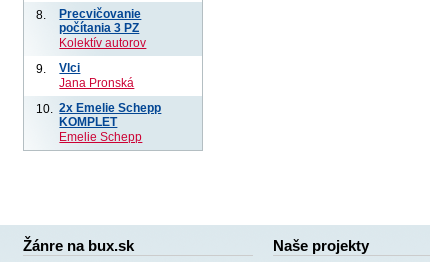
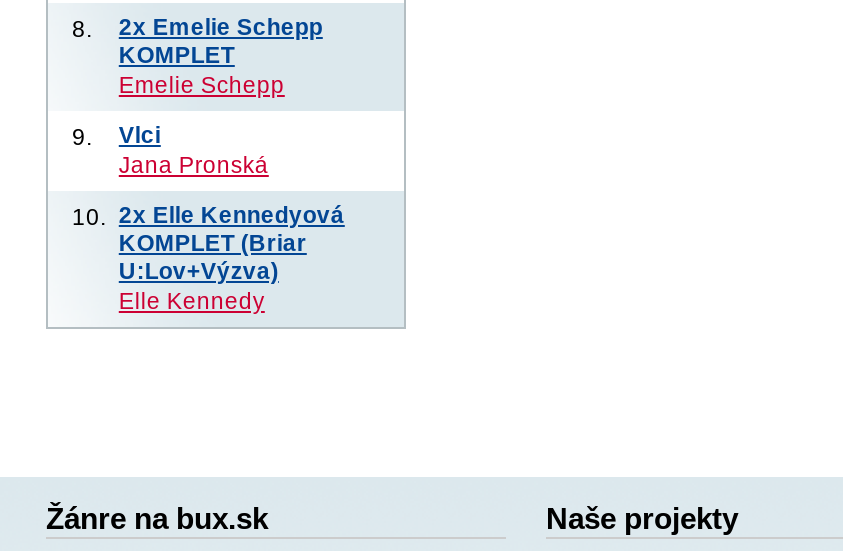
- Precvičovanie
- počítania 3 PZ
- Kolektív autorov
+ 2x Emelie Schepp

- 10. 2x Emelie Schepp
+ 10. 2x Elle Kennedyová
+ KOMPLET (Briar
+ U:Lov+Výzva)
+ Elle Kennedy

moved up: KOMPLET | Emelie Schepp
